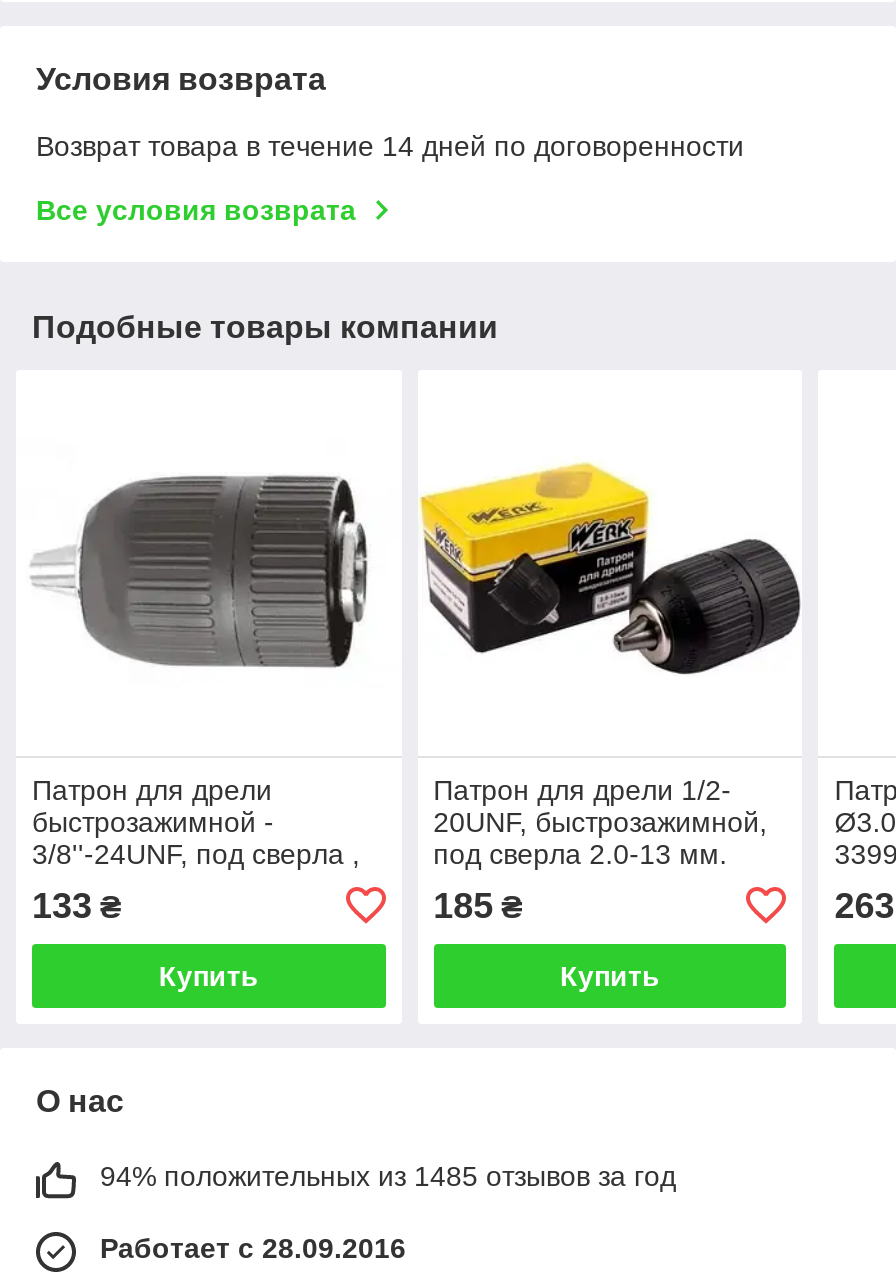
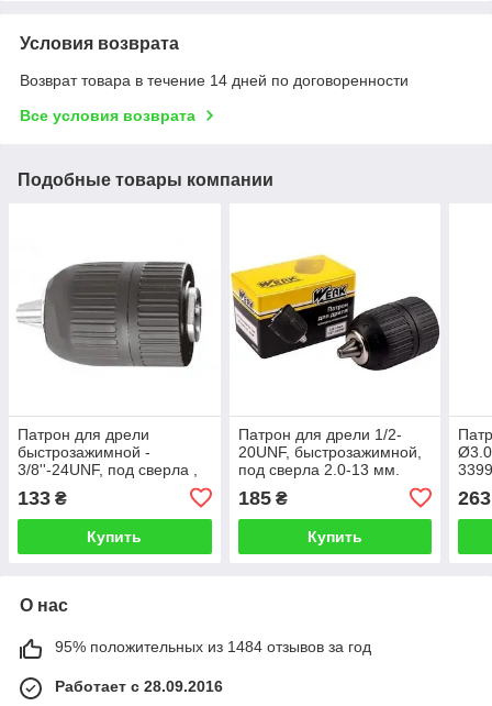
- 94% положительных из 1485 отзывов за год
+ 95% положительных из 1484 отзывов за год
